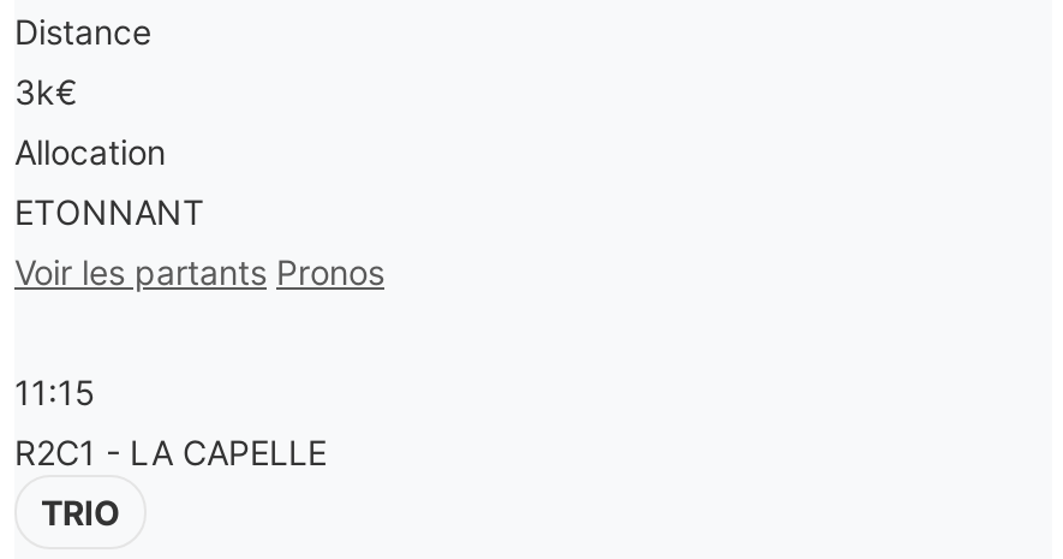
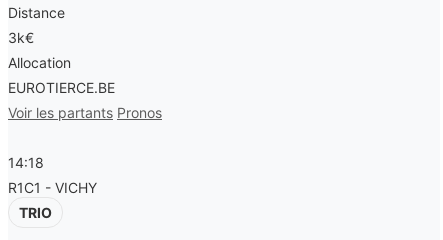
- ETONNANT
+ EUROTIERCE.BE

- 11:15
+ 14:18

- R2C1 - LA CAPELLE
+ R1C1 - VICHY
